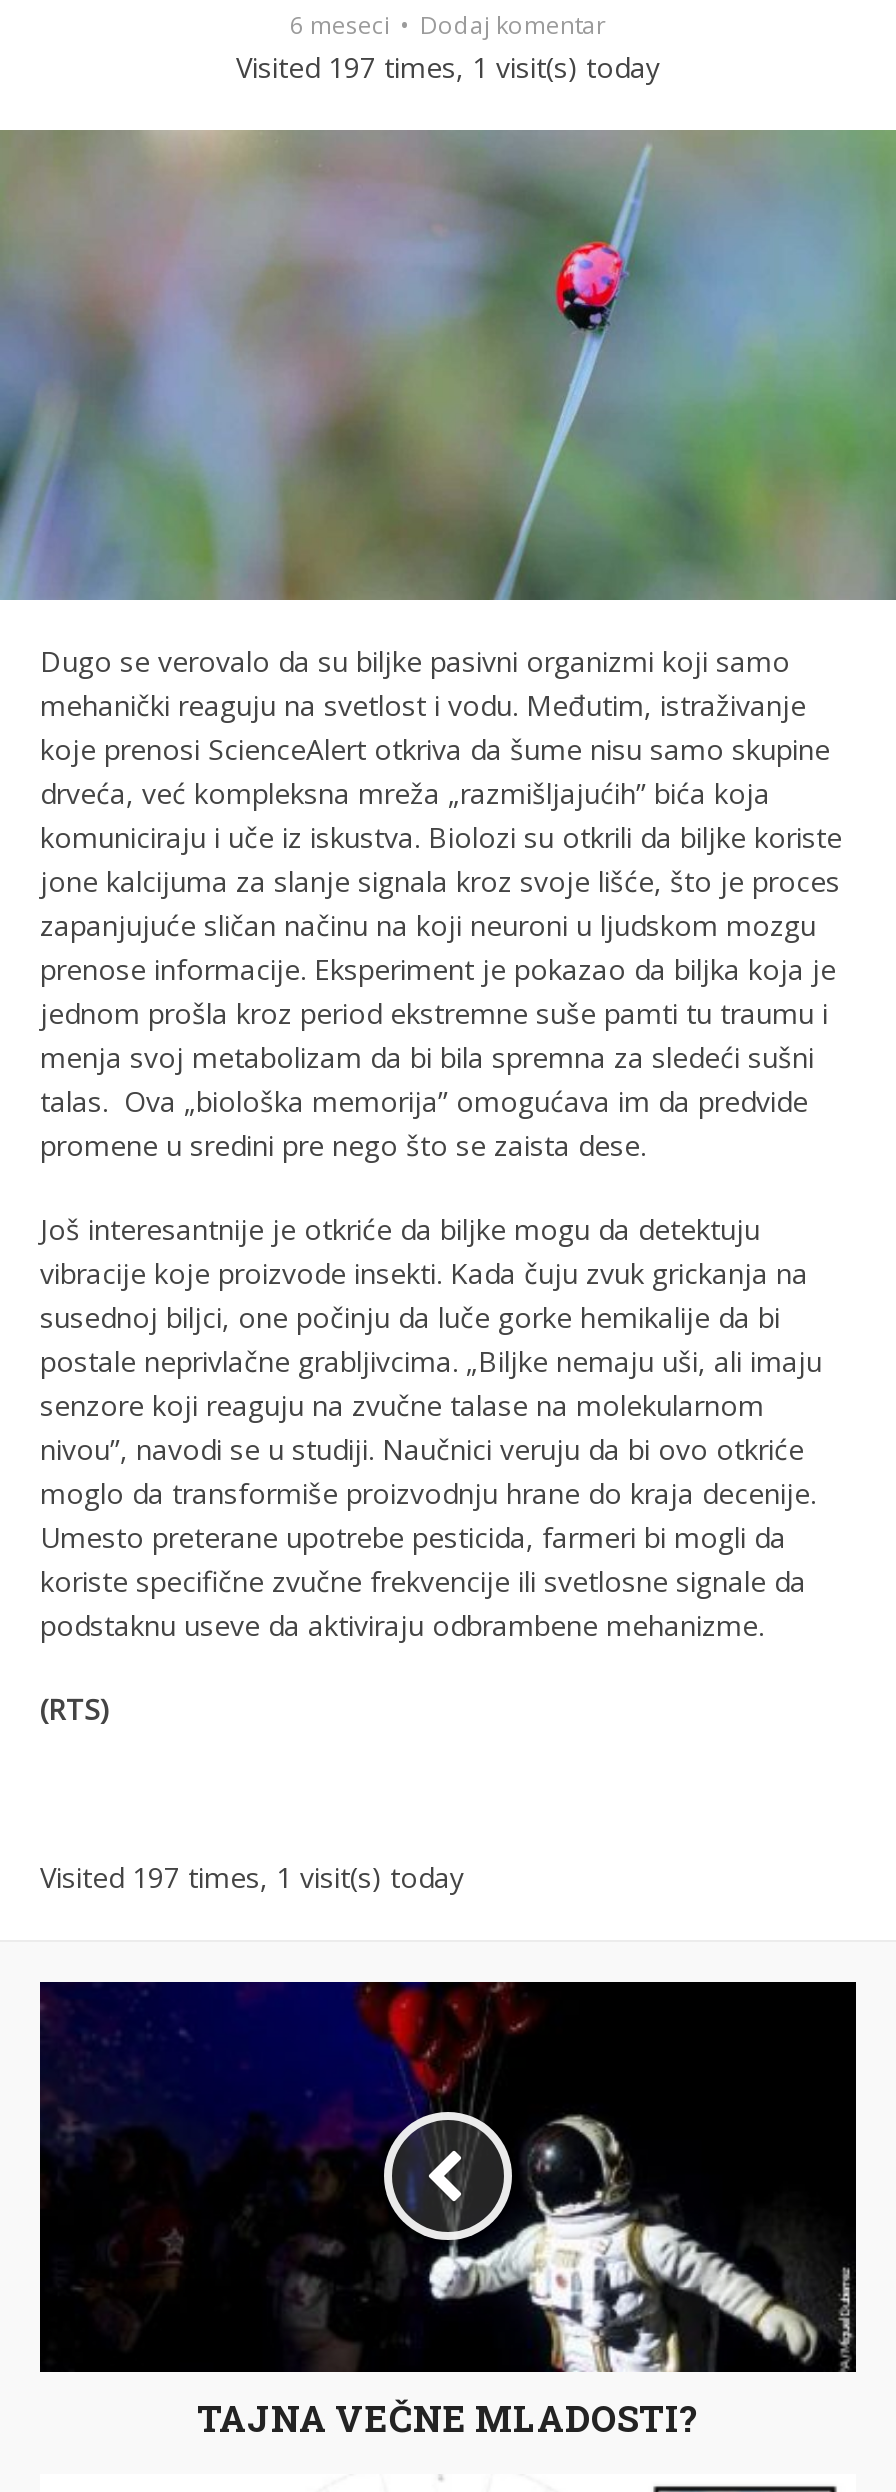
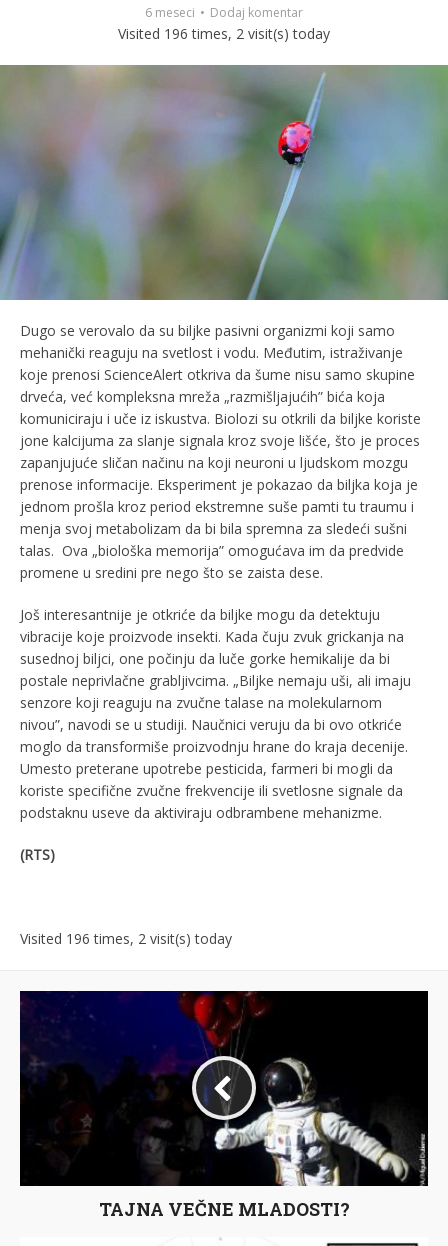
- Visited 197 times, 1 visit(s) today
+ Visited 196 times, 2 visit(s) today

- Visited 197 times, 1 visit(s) today
+ Visited 196 times, 2 visit(s) today
